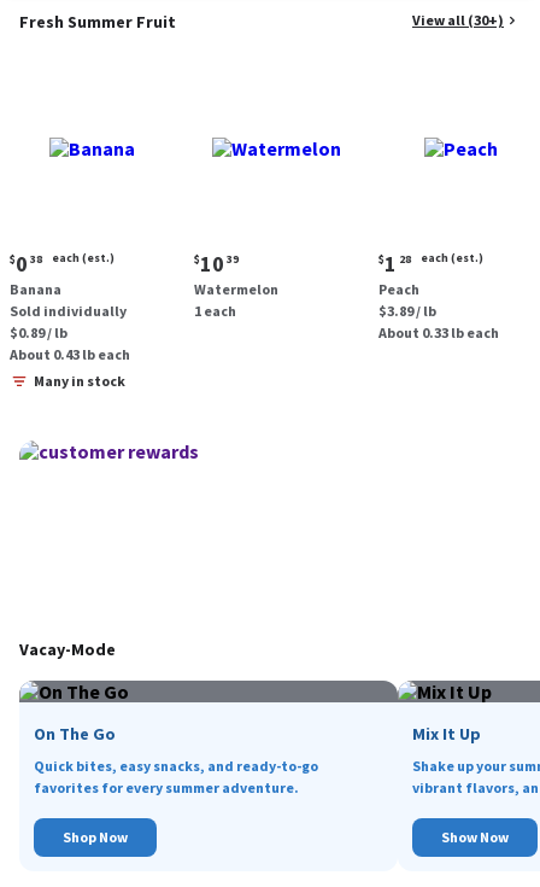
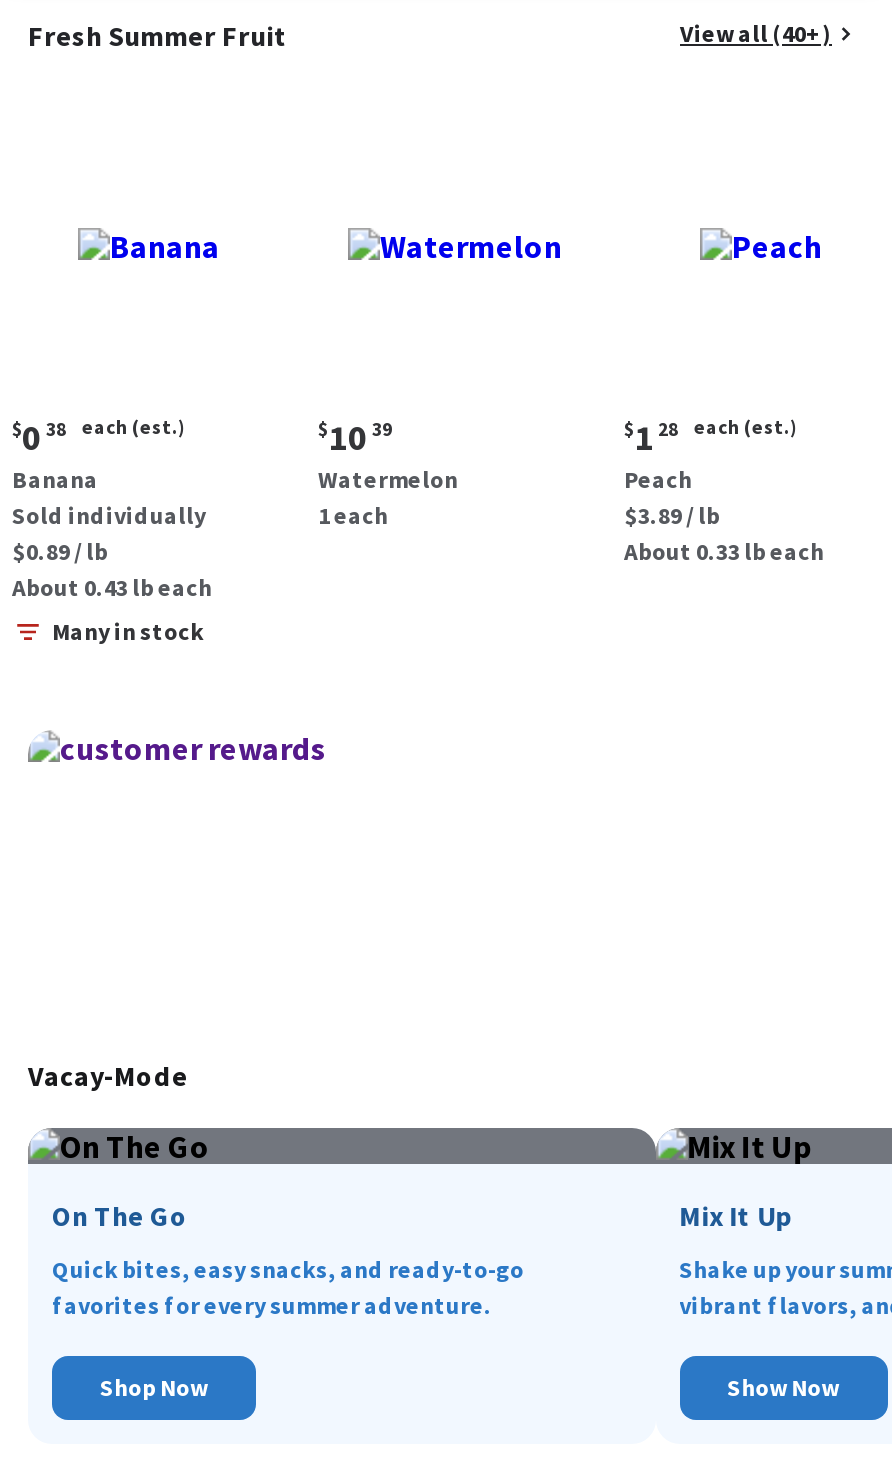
- View all (30+)
+ View all (40+)
